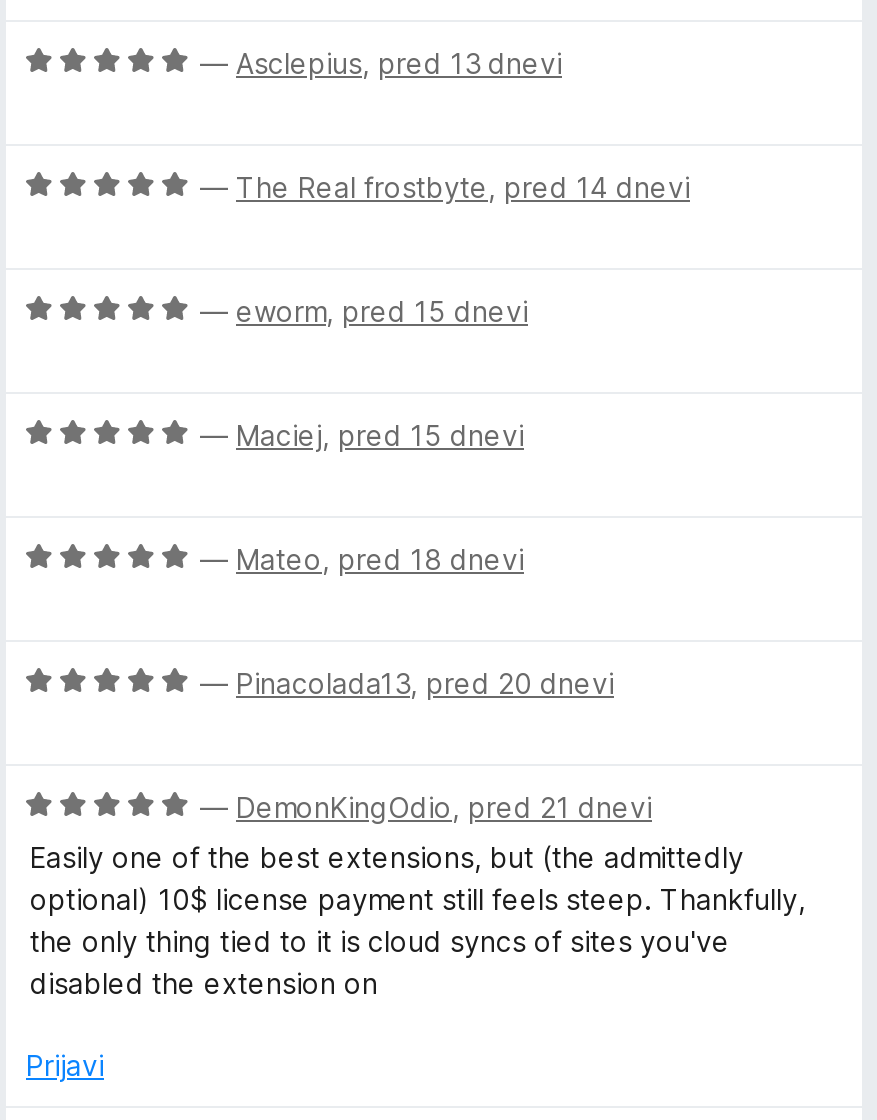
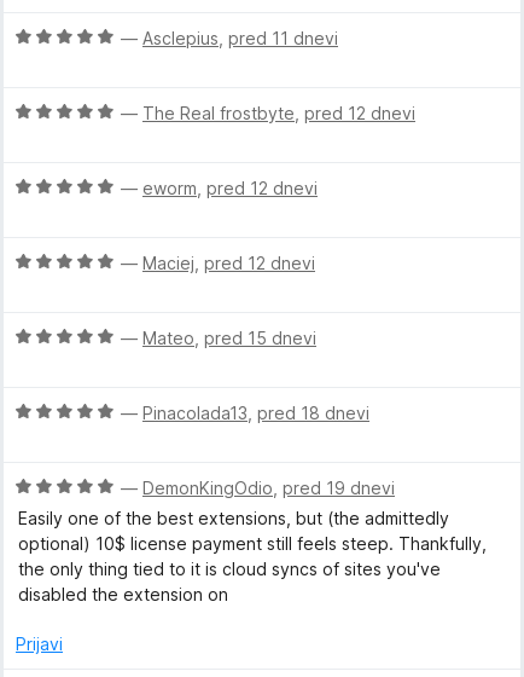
- — Asclepius, pred 13 dnevi
+ — Asclepius, pred 11 dnevi

- — The Real frostbyte, pred 14 dnevi
+ — The Real frostbyte, pred 12 dnevi

- — eworm, pred 15 dnevi
+ — eworm, pred 12 dnevi

- — Maciej, pred 15 dnevi
+ — Maciej, pred 12 dnevi

- — Mateo, pred 18 dnevi
+ — Mateo, pred 15 dnevi

- — Pinacolada13, pred 20 dnevi
+ — Pinacolada13, pred 18 dnevi

- — DemonKingOdio, pred 21 dnevi
+ — DemonKingOdio, pred 19 dnevi
